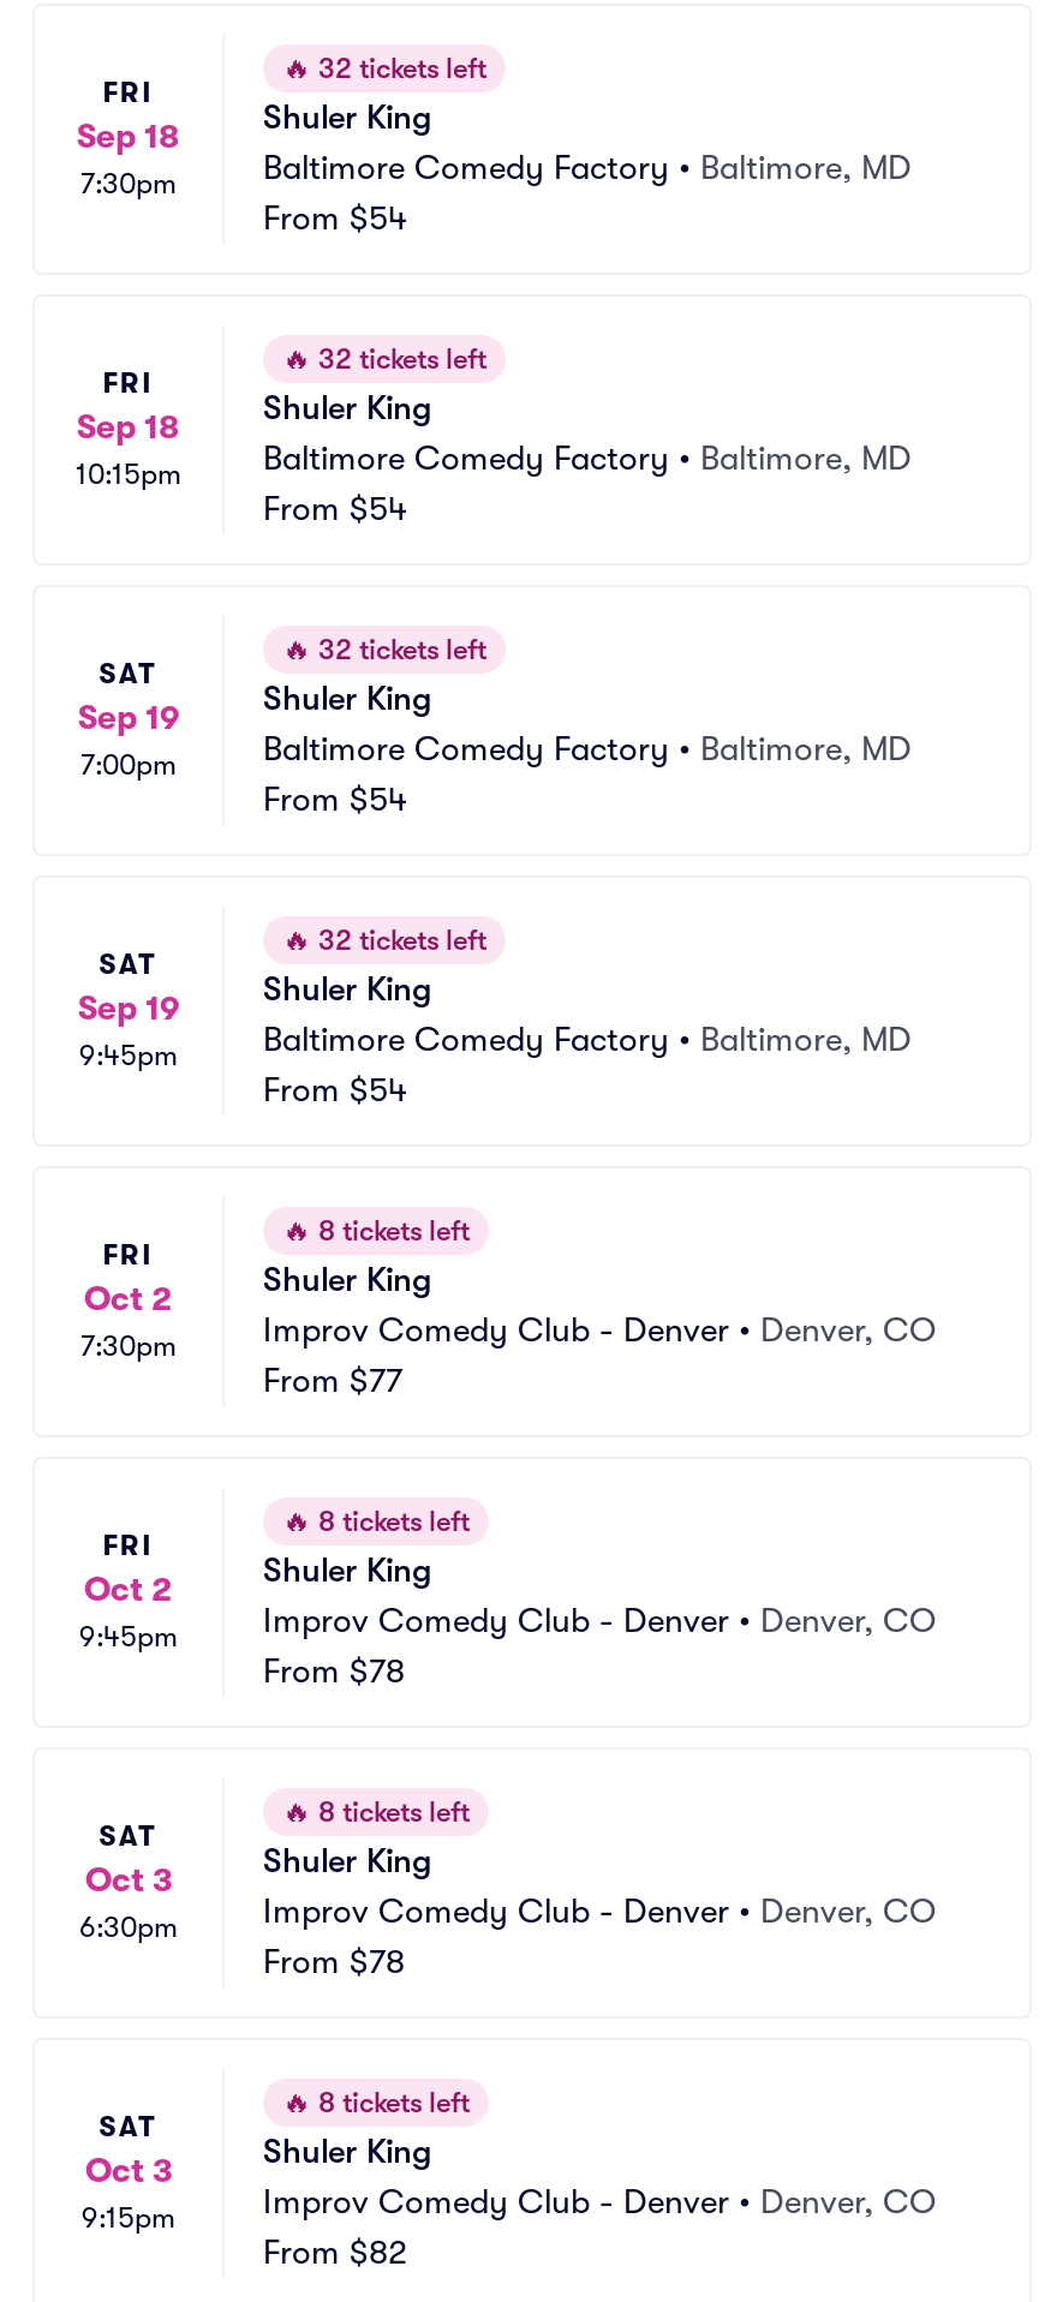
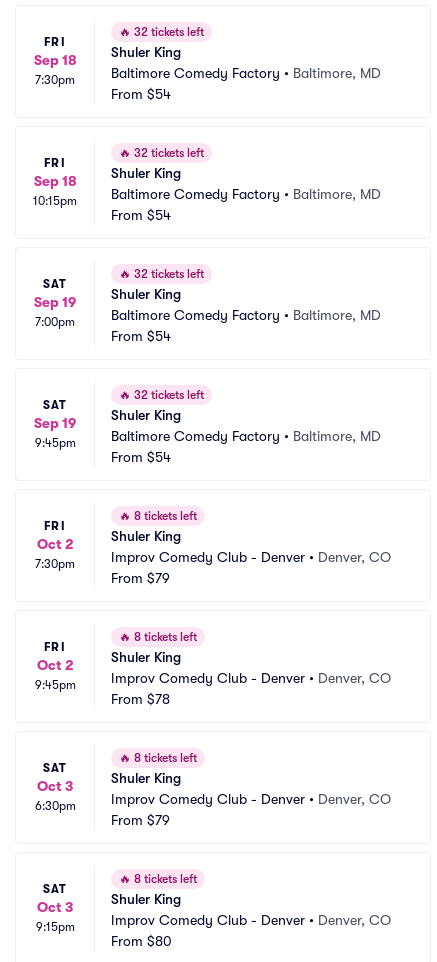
- From $77
+ From $79

- From $78
+ From $79

- From $82
+ From $80
